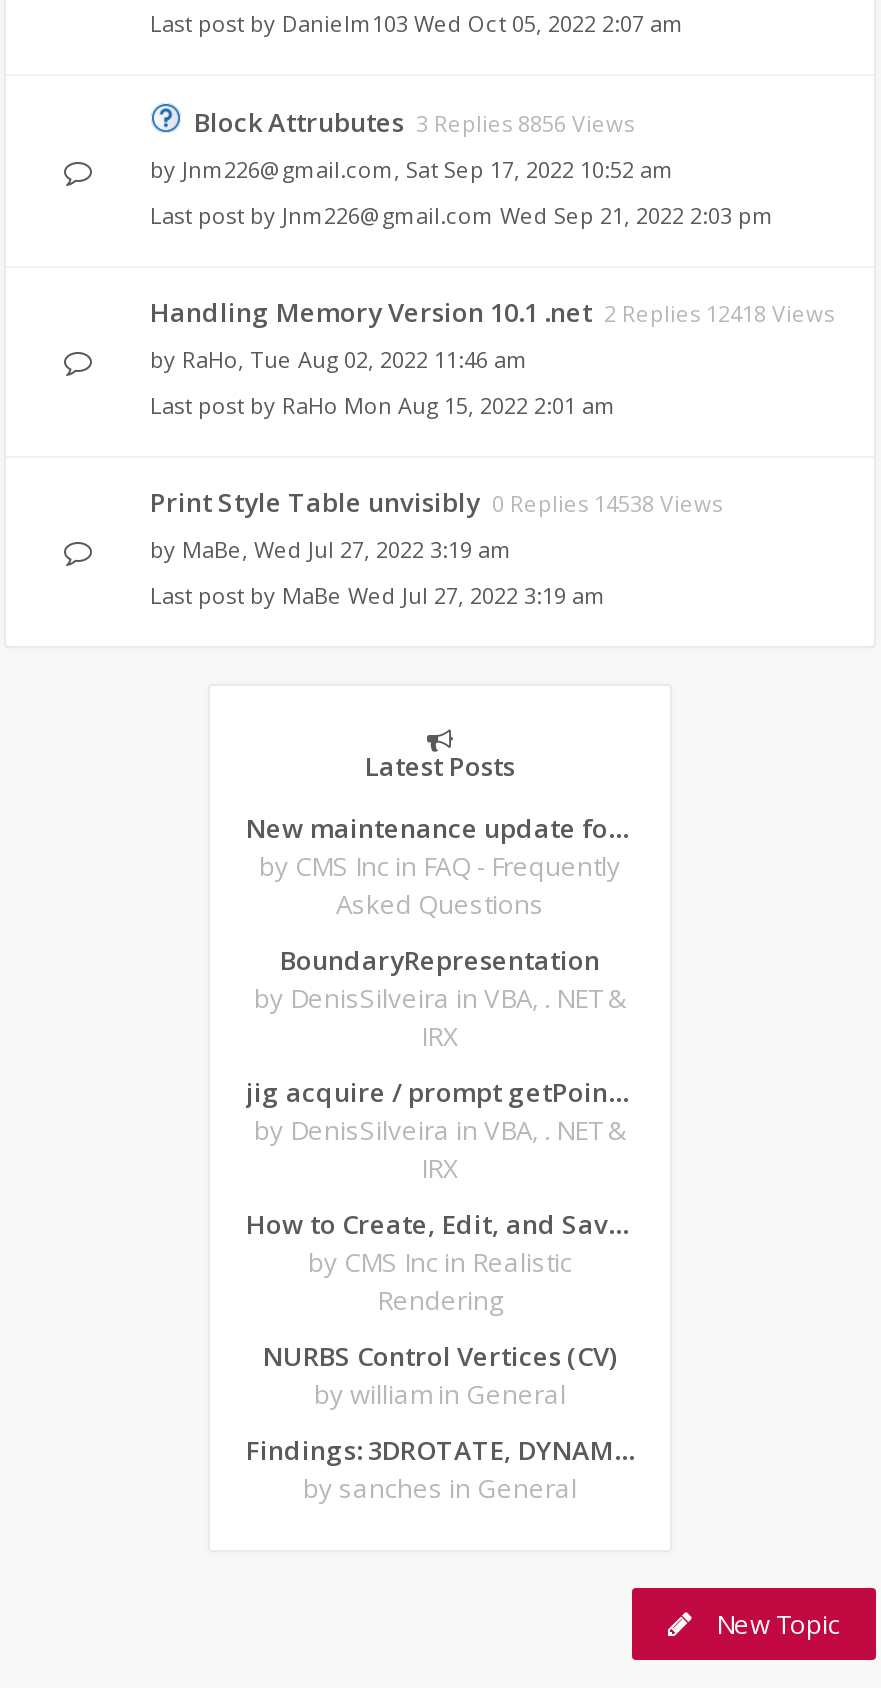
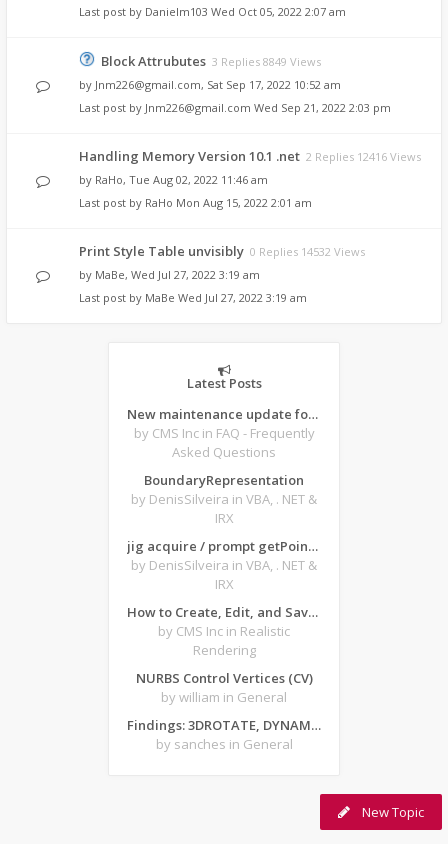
- Block Attrubutes 3 Replies 8856 Views
+ Block Attrubutes 3 Replies 8849 Views

- Handling Memory Version 10.1 .net 2 Replies 12418 Views
+ Handling Memory Version 10.1 .net 2 Replies 12416 Views

- Print Style Table unvisibly 0 Replies 14538 Views
+ Print Style Table unvisibly 0 Replies 14532 Views
